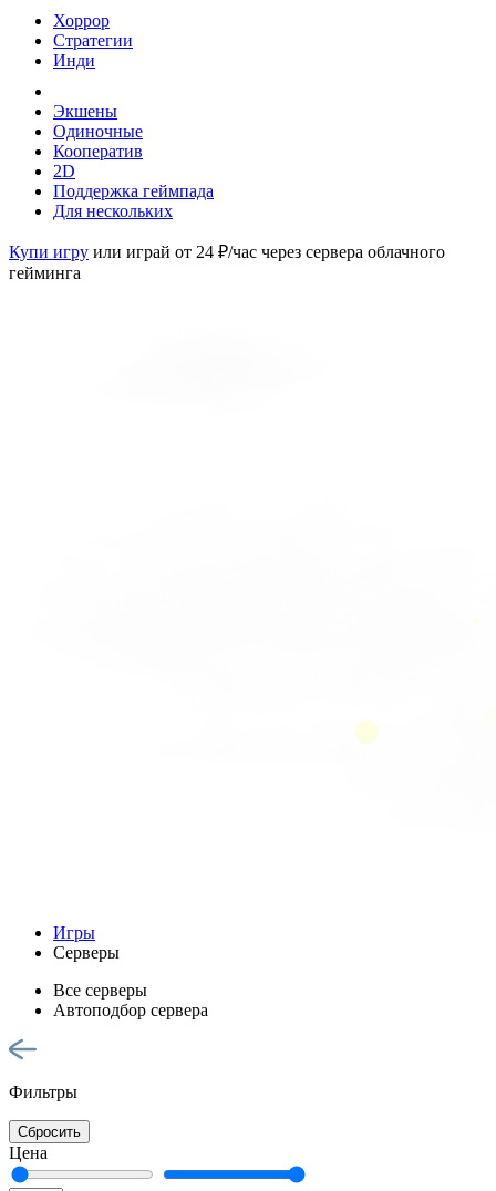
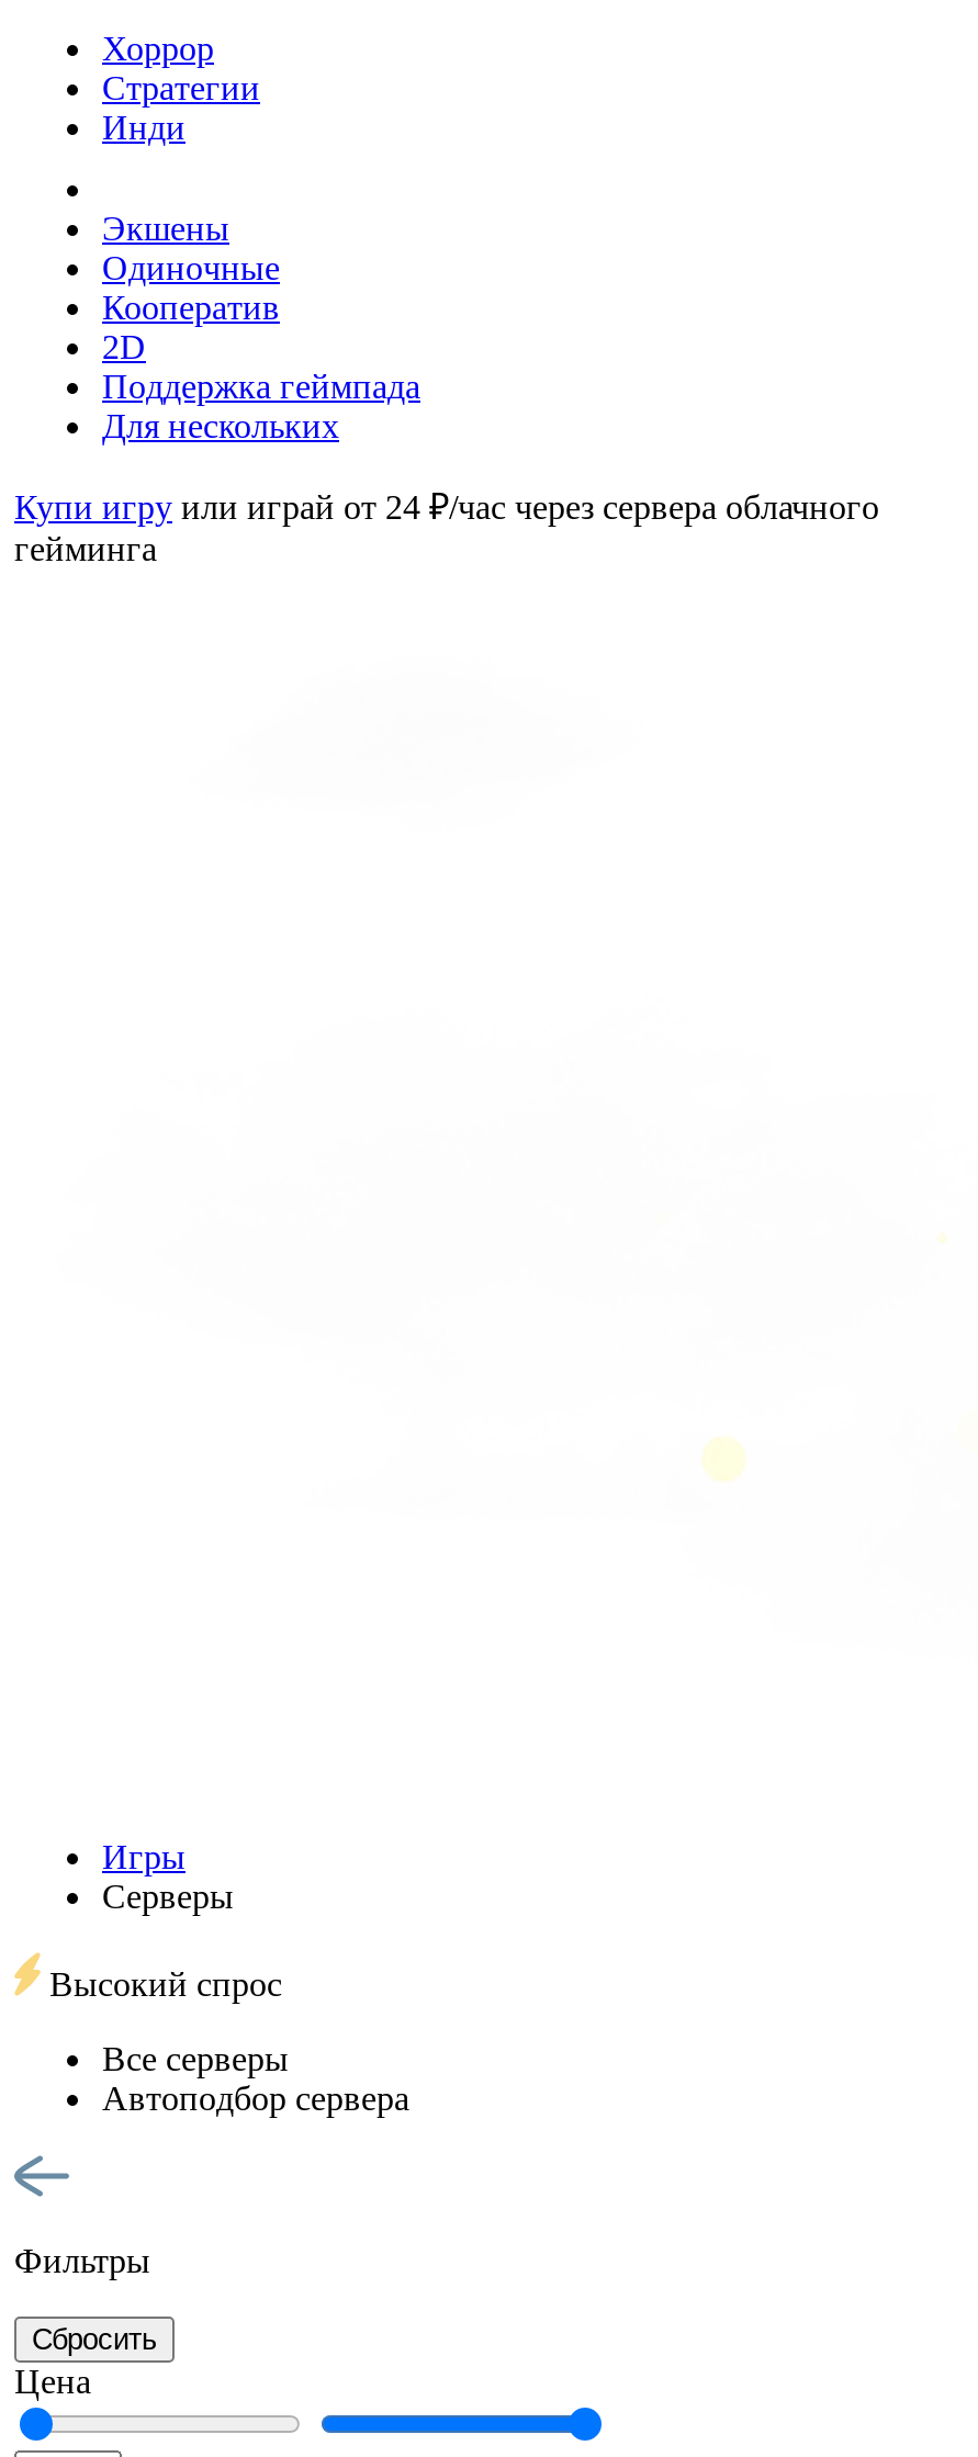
+ Высокий спрос
